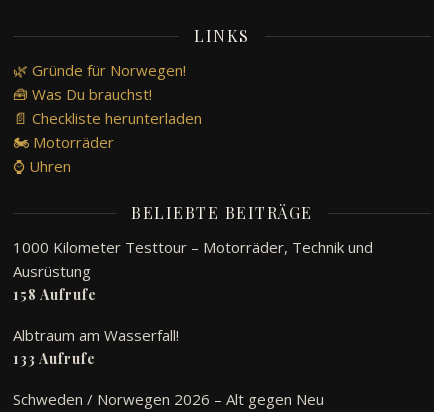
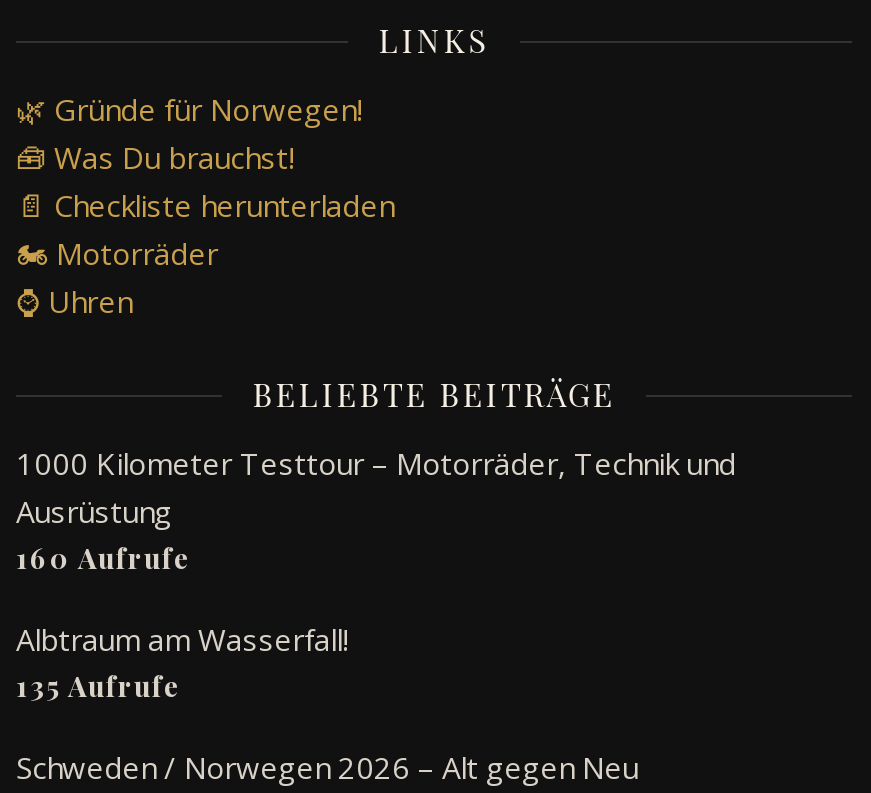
- 158 Aufrufe
+ 160 Aufrufe

- 133 Aufrufe
+ 135 Aufrufe
